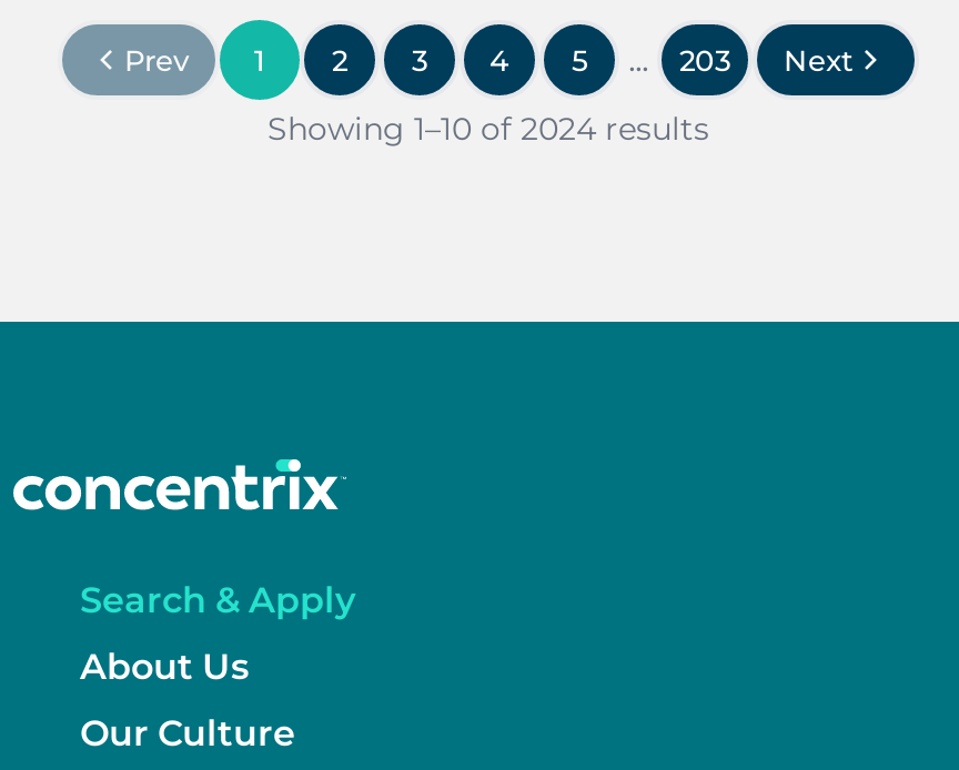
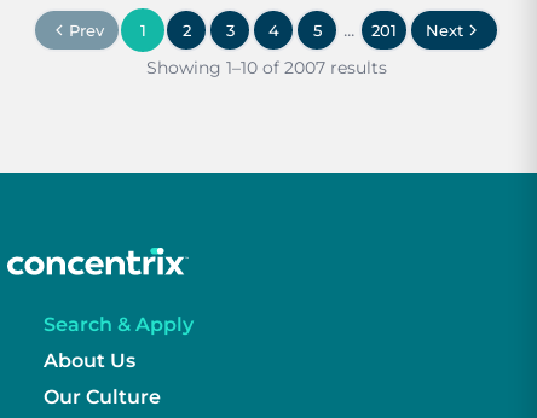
- 203
+ 201

- Showing 1–10 of 2024 results
+ Showing 1–10 of 2007 results
